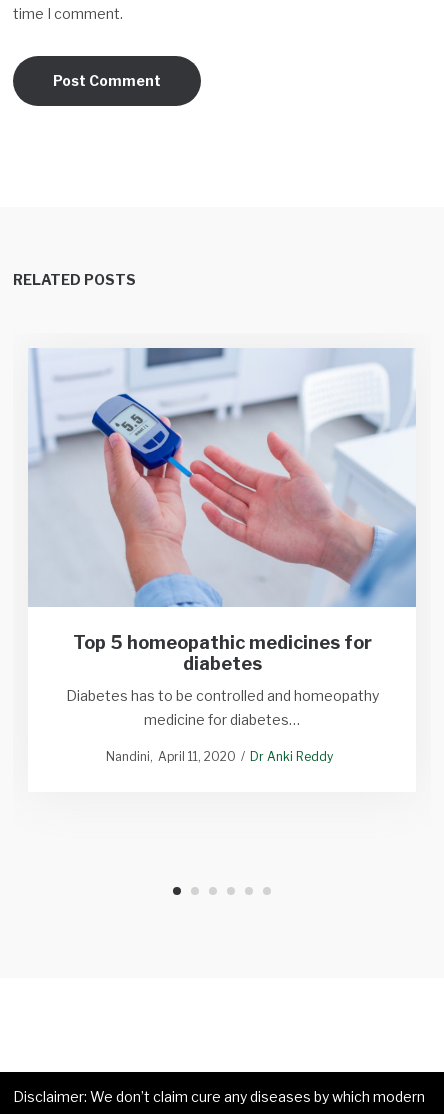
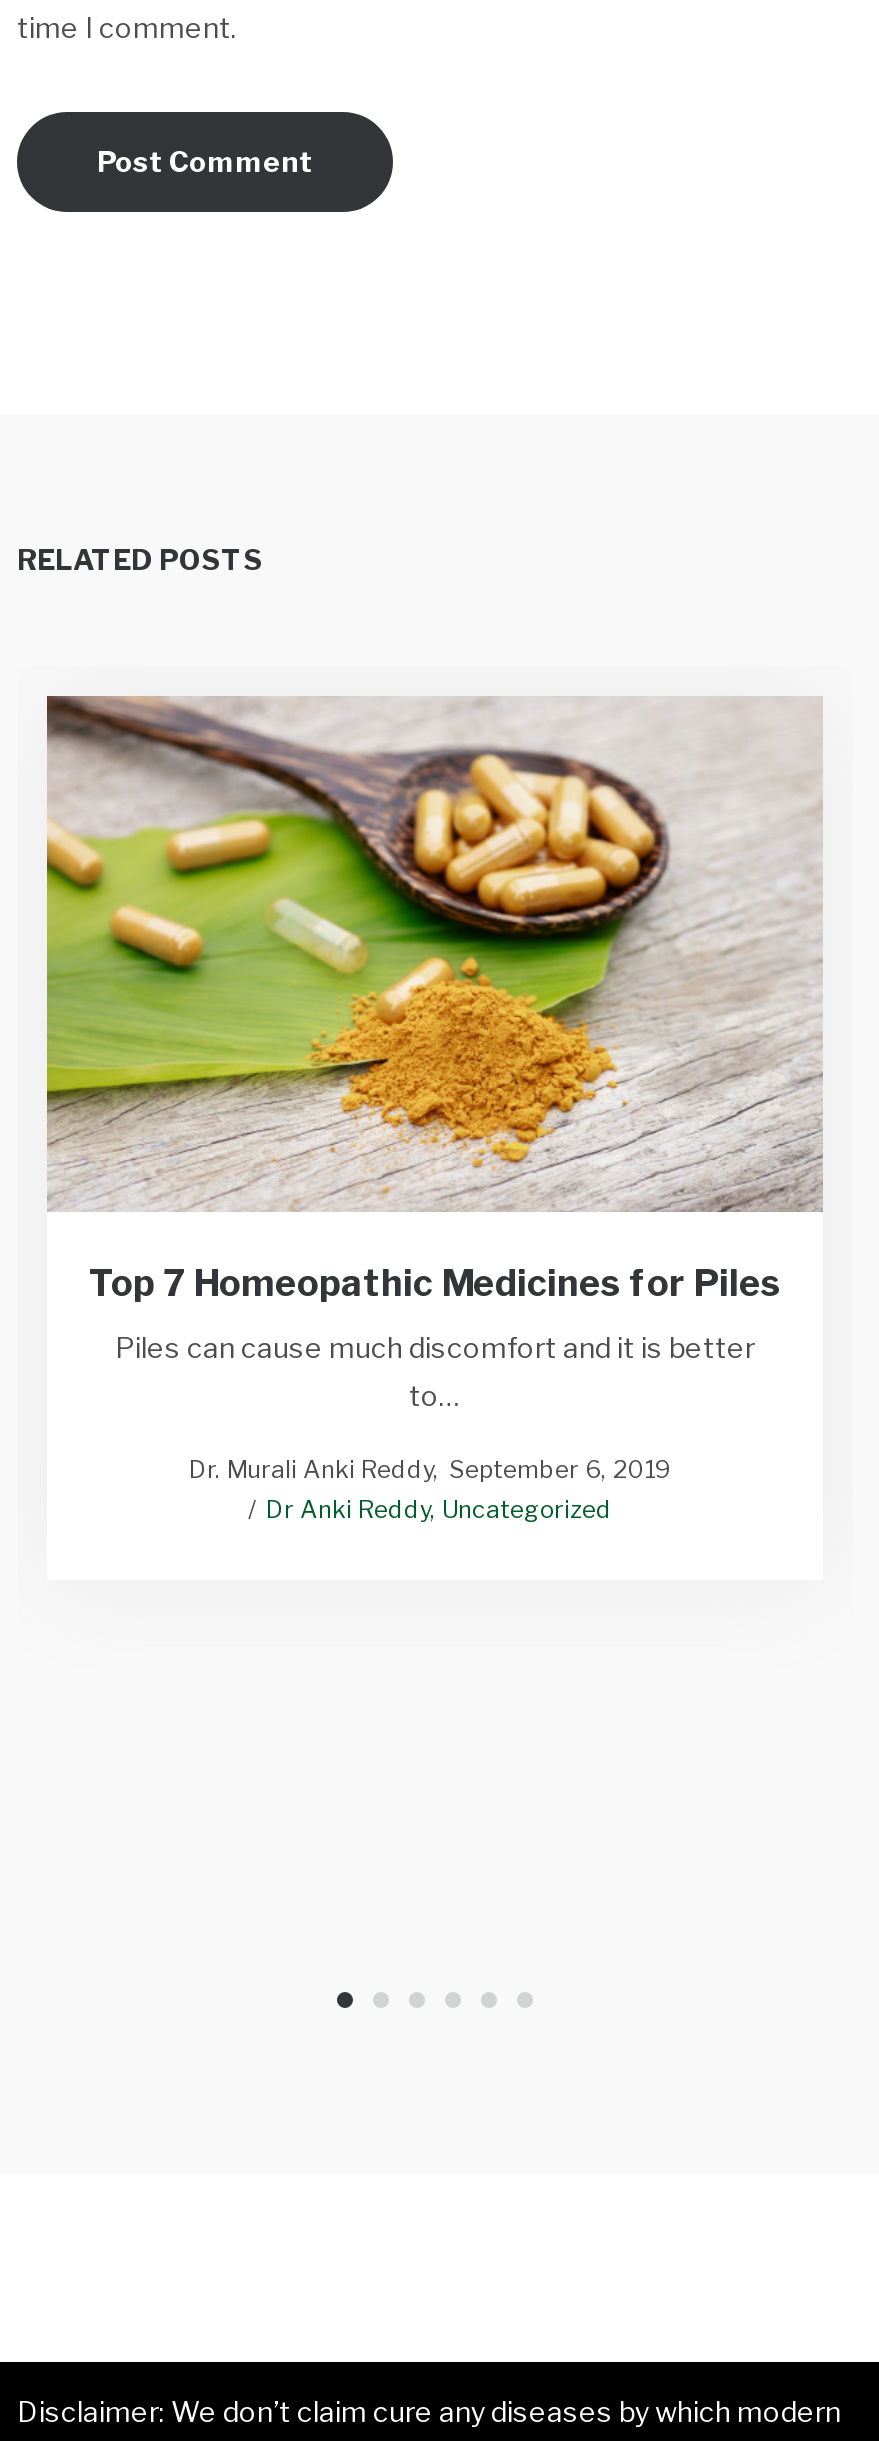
- [image]
- Top 5 homeopathic medicines for
- diabetes
+ [image]
+ Top 7 Homeopathic Medicines for Piles

- Diabetes has to be controlled and homeopathy
- medicine for diabetes…
+ Piles can cause much discomfort and it is better
+ to…

- Nandini April 11, 2020
- Dr Anki Reddy
+ Dr. Murali Anki Reddy September 6, 2019
+ Dr Anki Reddy Uncategorized
